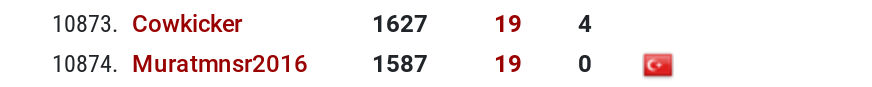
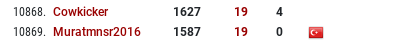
- 10873. Cowkicker
+ 10868. Cowkicker

- 10874. Muratmnsr2016
+ 10869. Muratmnsr2016
